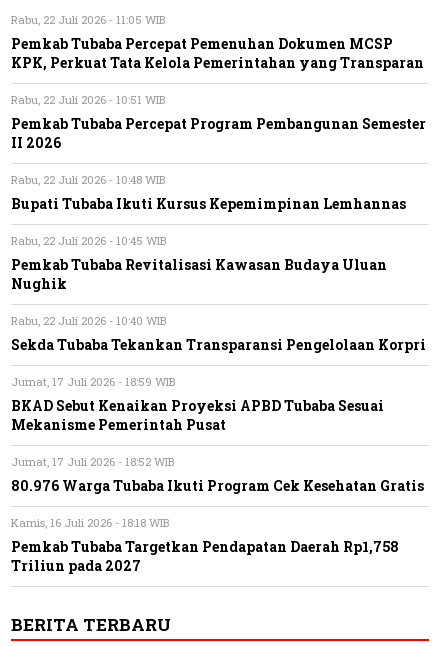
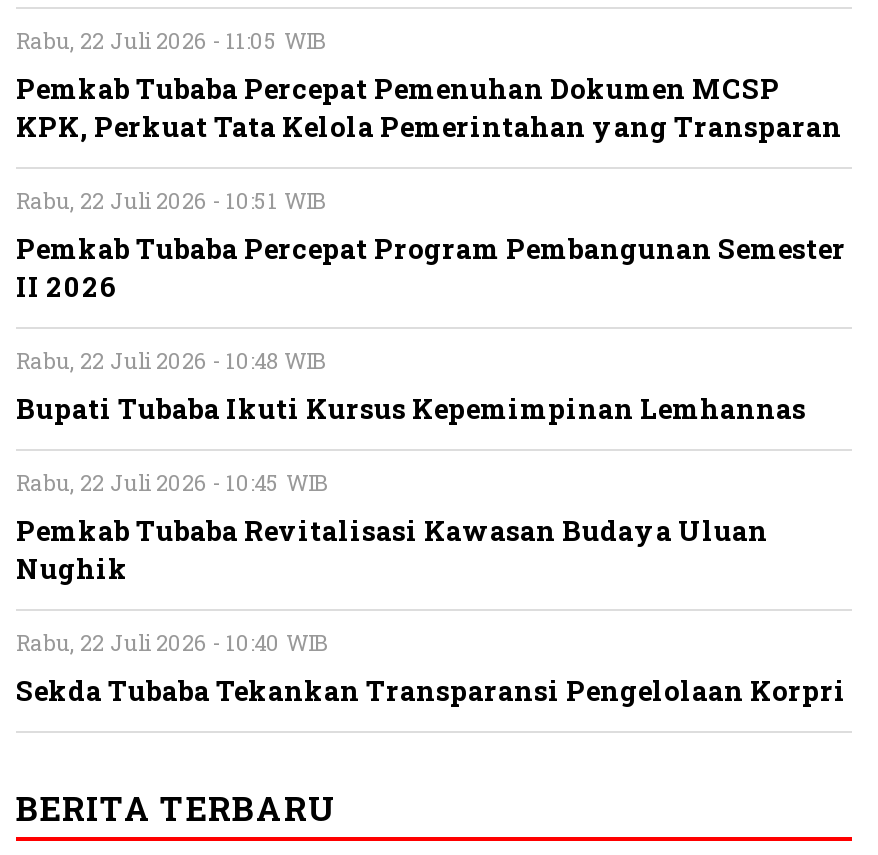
- Jumat, 17 Juli 2026 - 18:59 WIB
- BKAD Sebut Kenaikan Proyeksi APBD Tubaba Sesuai
- Mekanisme Pemerintah Pusat
- Jumat, 17 Juli 2026 - 18:52 WIB
- 80.976 Warga Tubaba Ikuti Program Cek Kesehatan Gratis
- Kamis, 16 Juli 2026 - 18:18 WIB
- Pemkab Tubaba Targetkan Pendapatan Daerah Rp1,758
- Triliun pada 2027
